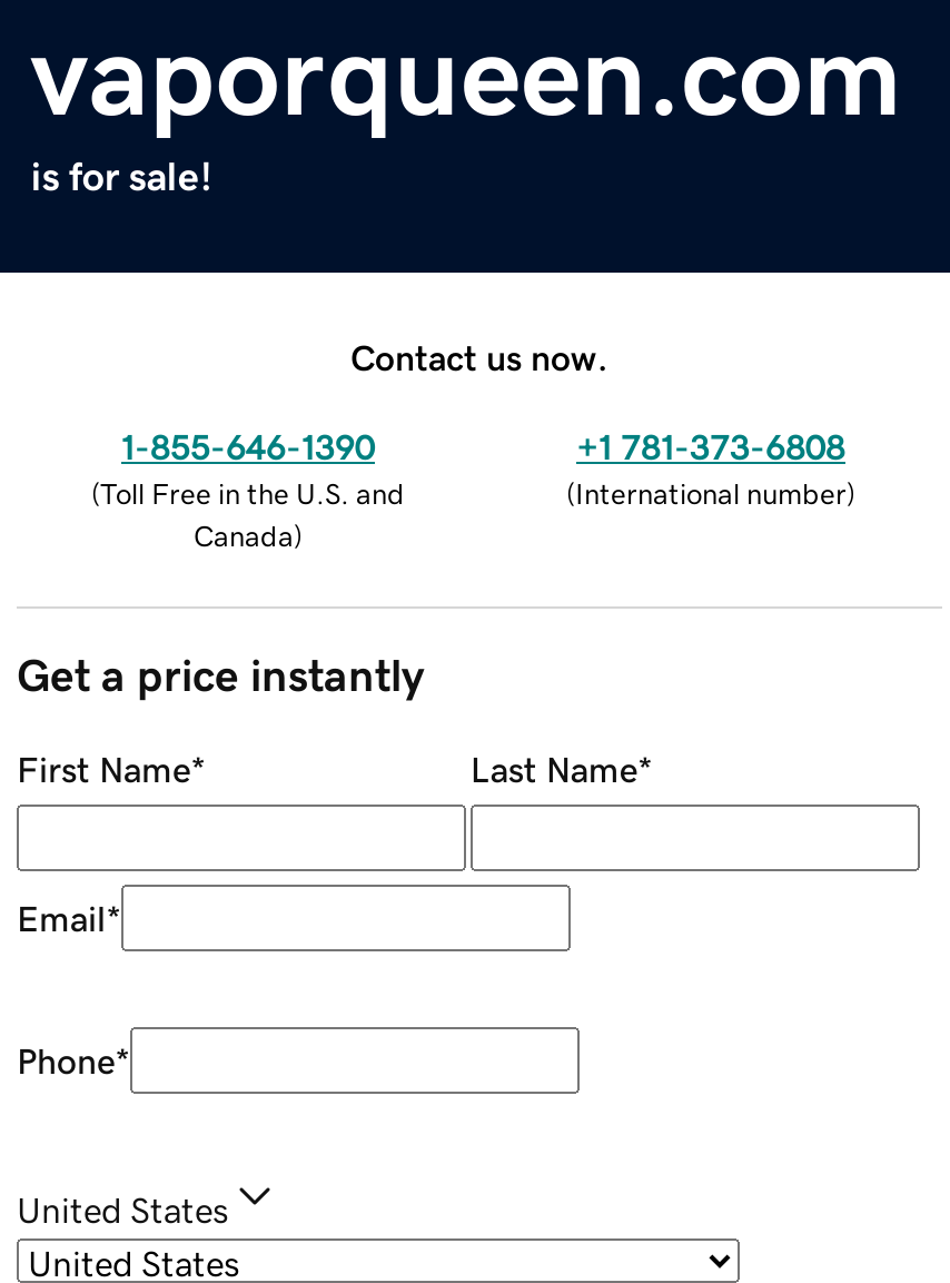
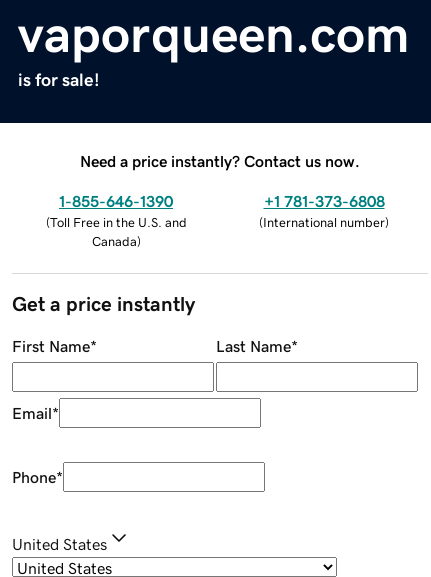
- Contact us now.
+ Need a price instantly? Contact us now.
